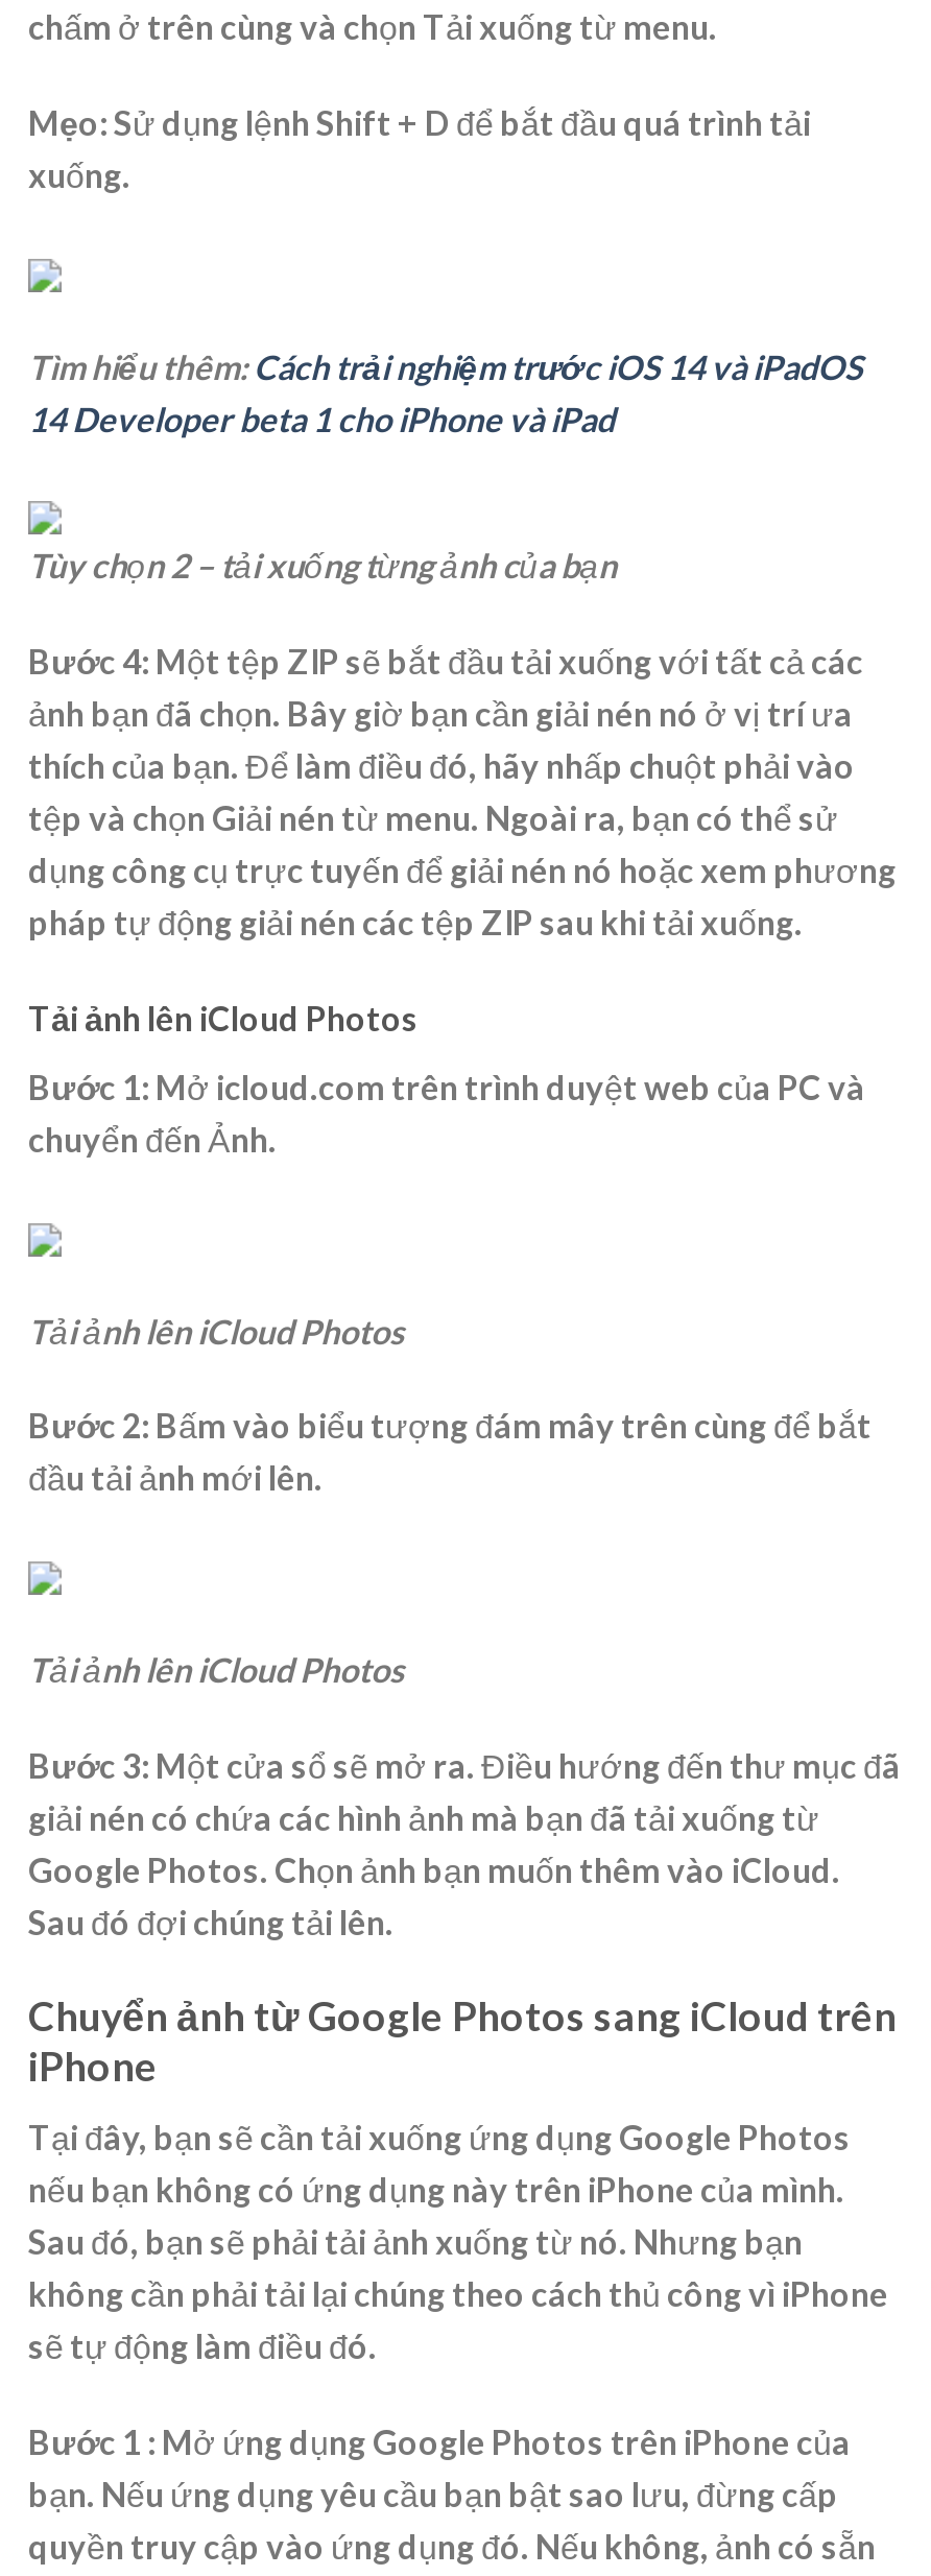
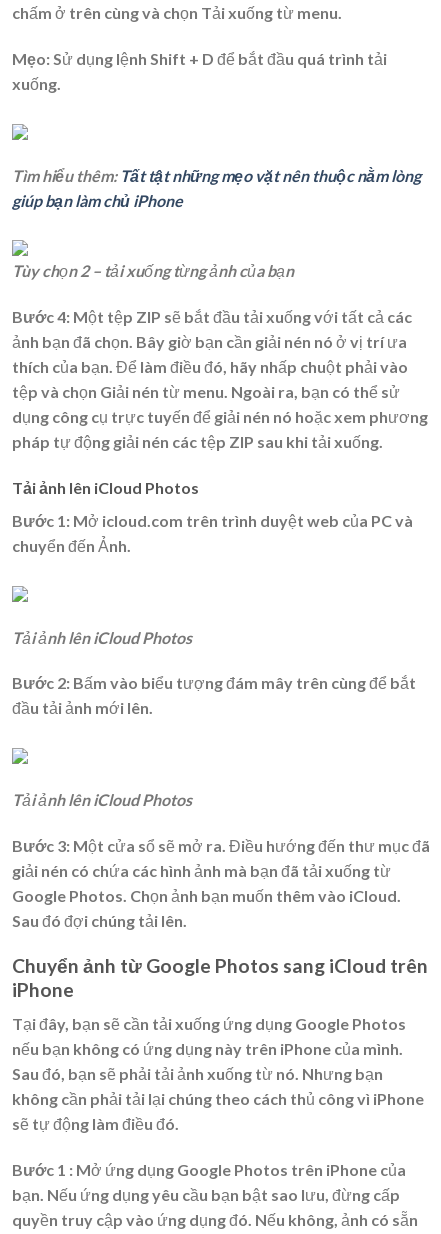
- Tìm hiểu thêm: Cách trải nghiệm trước iOS 14 và iPadOS
- 14 Developer beta 1 cho iPhone và iPad
+ Tìm hiểu thêm: Tất tật những mẹo vặt nên thuộc nằm lòng
+ giúp bạn làm chủ iPhone
